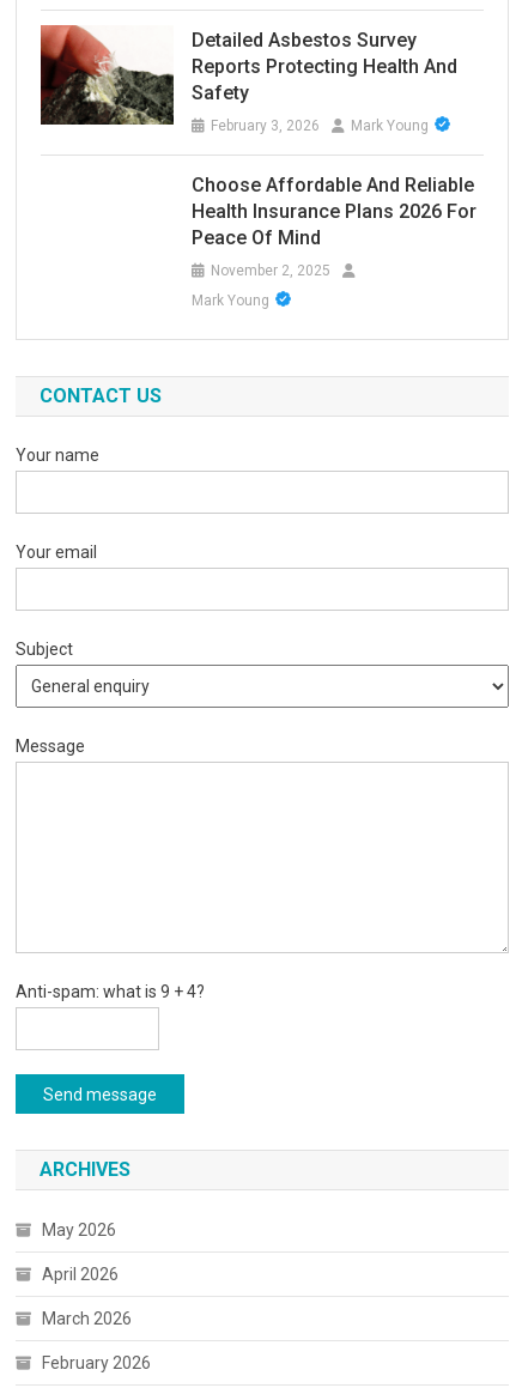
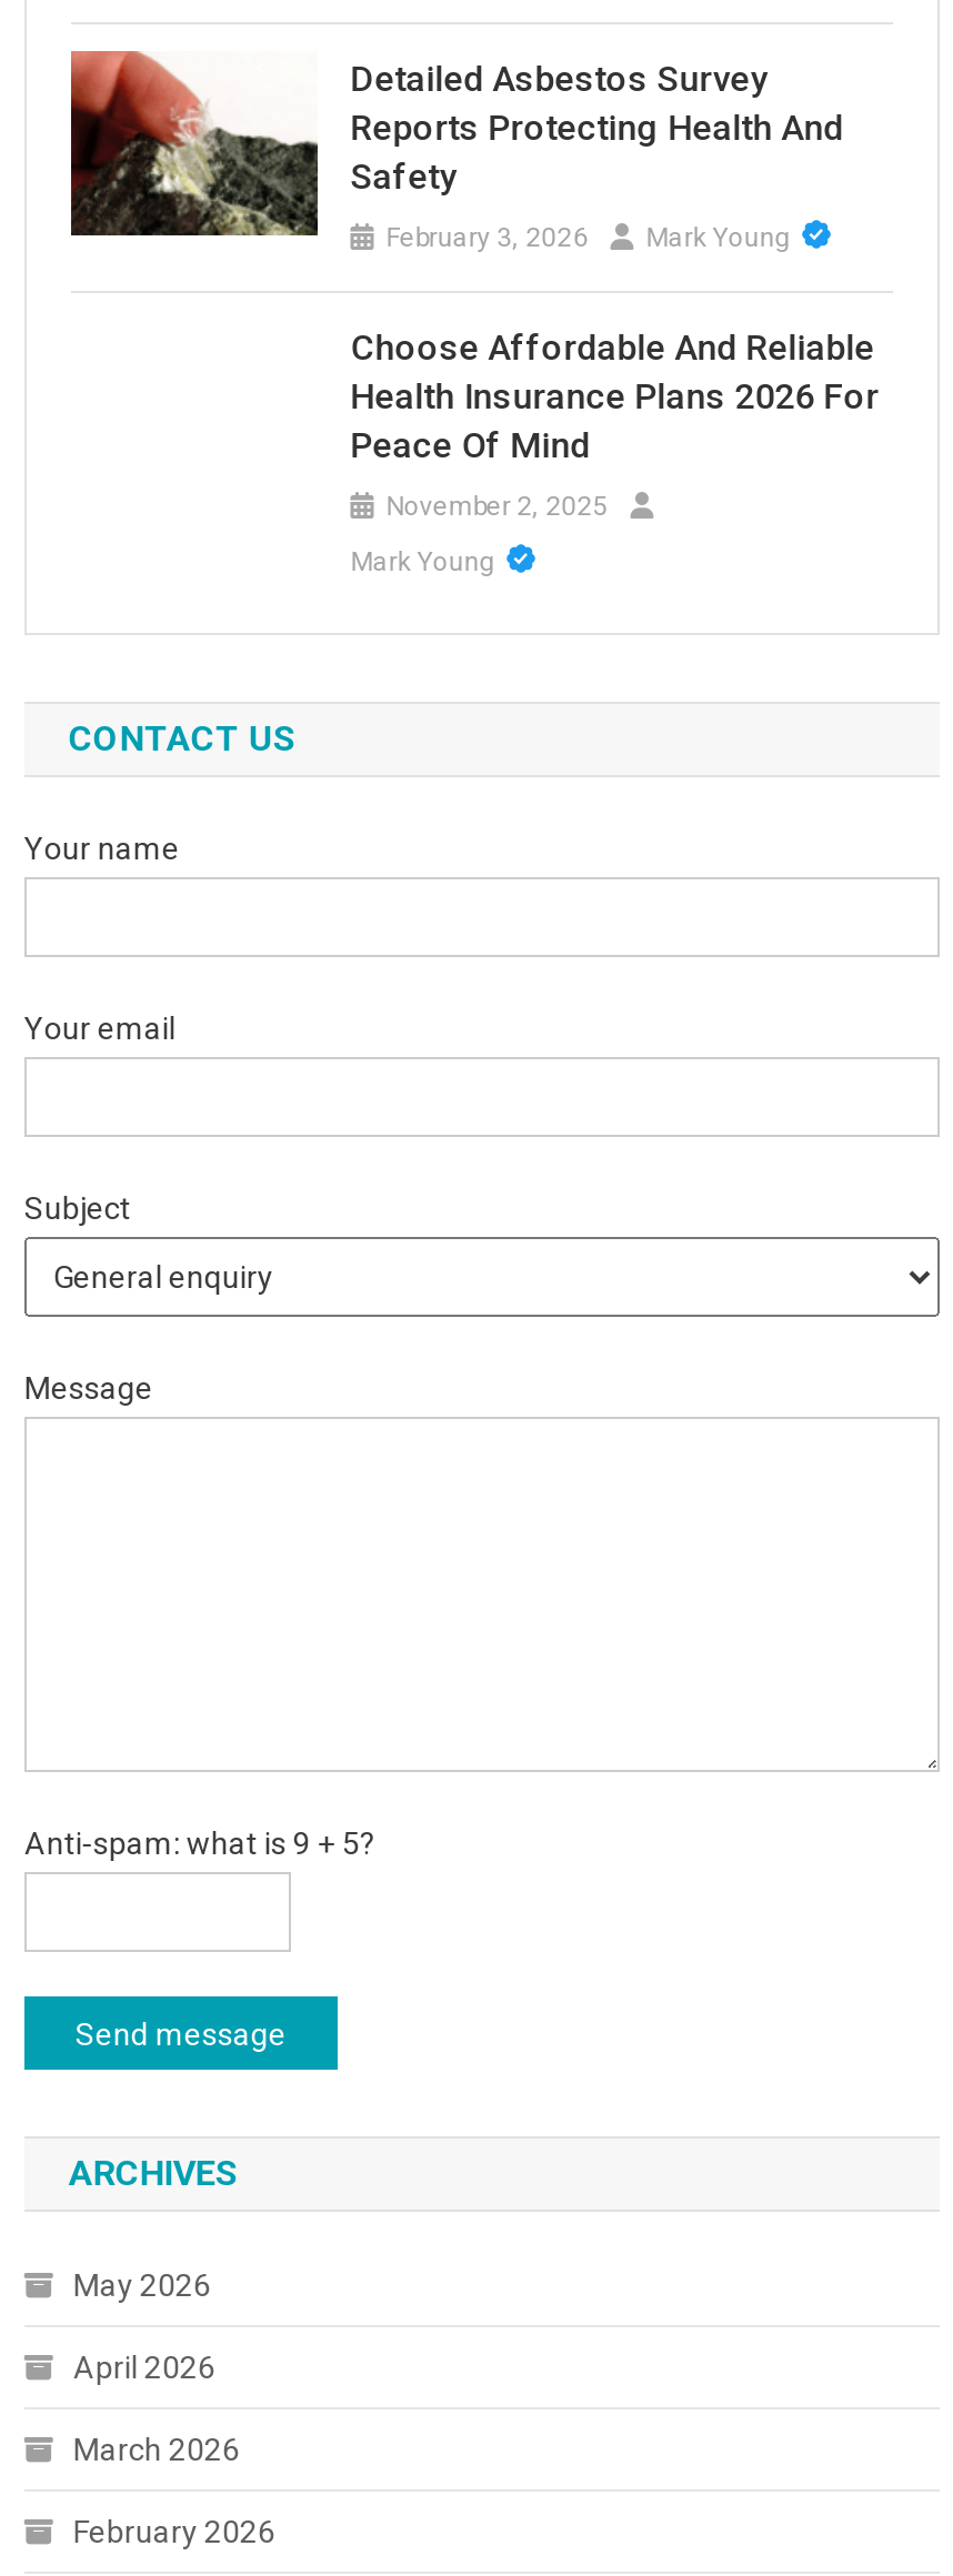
- Anti-spam: what is 9 + 4?
+ Anti-spam: what is 9 + 5?
